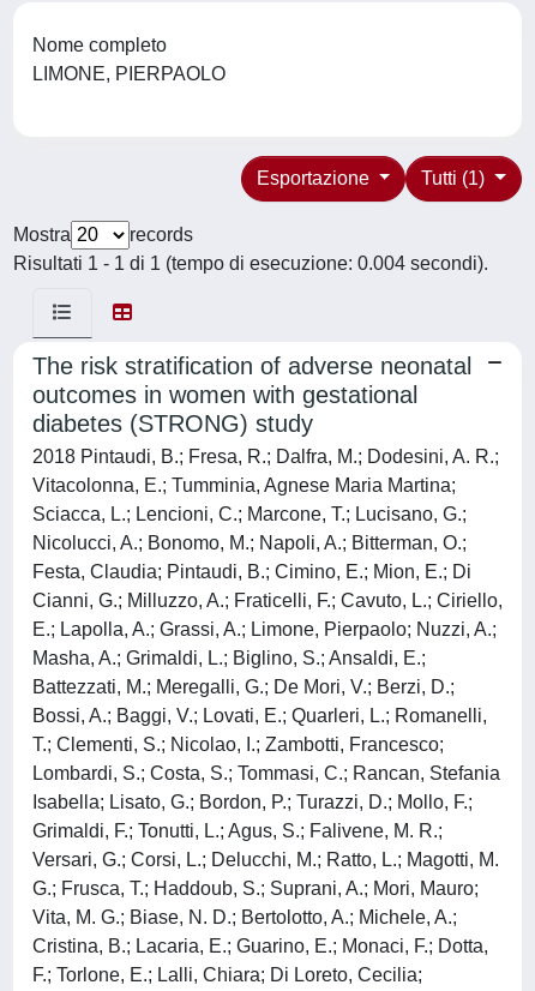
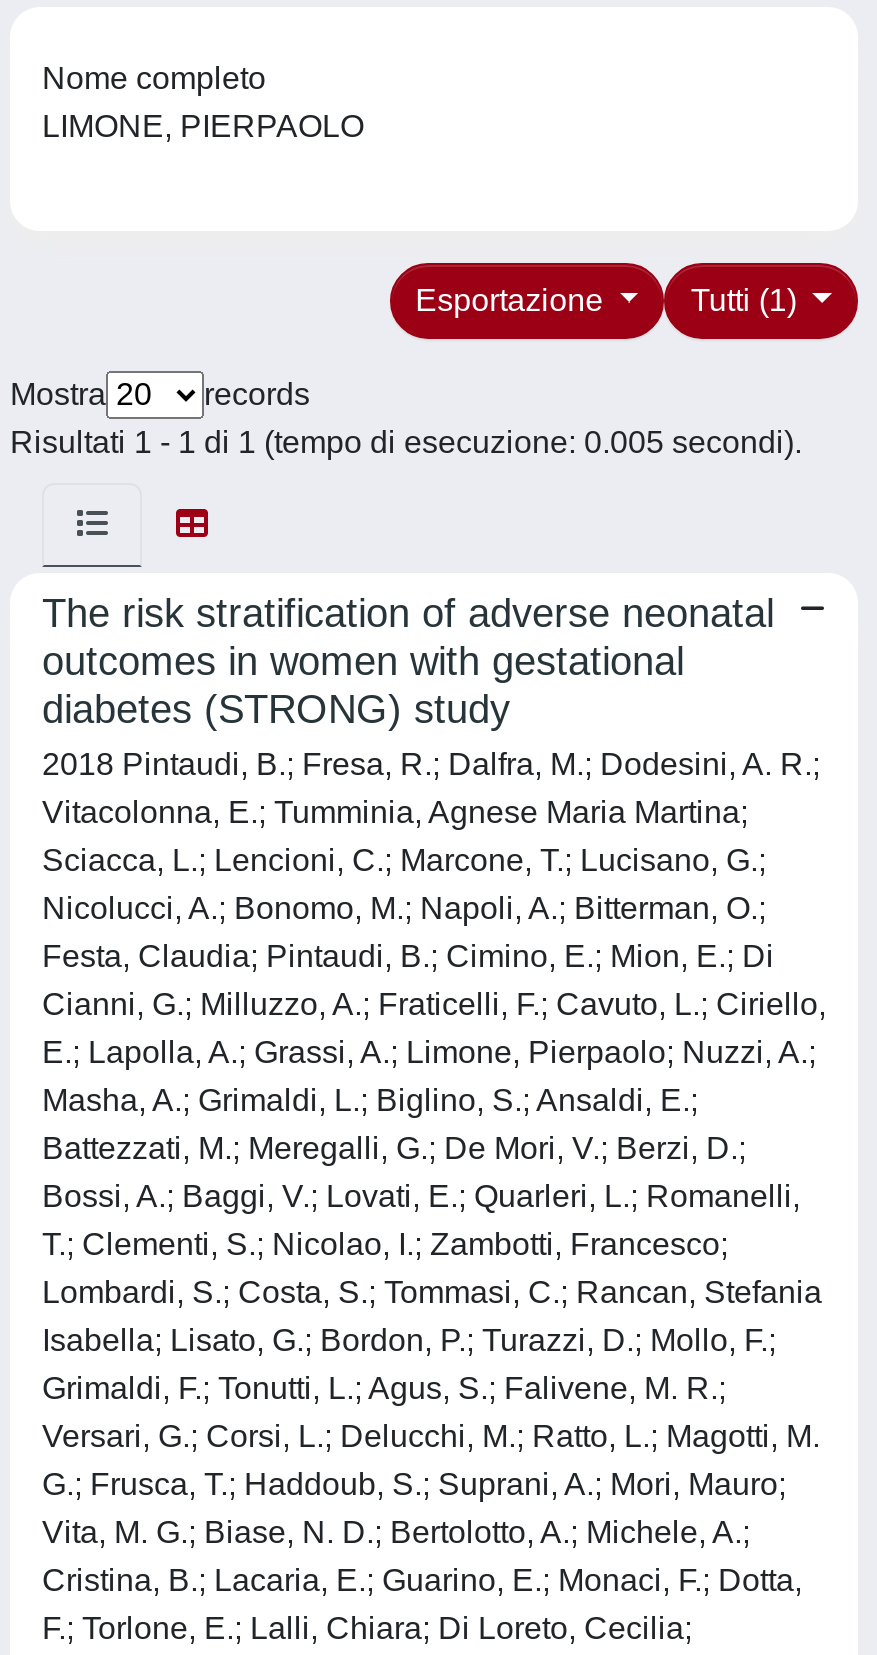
- Risultati 1 - 1 di 1 (tempo di esecuzione: 0.004 secondi).
+ Risultati 1 - 1 di 1 (tempo di esecuzione: 0.005 secondi).
